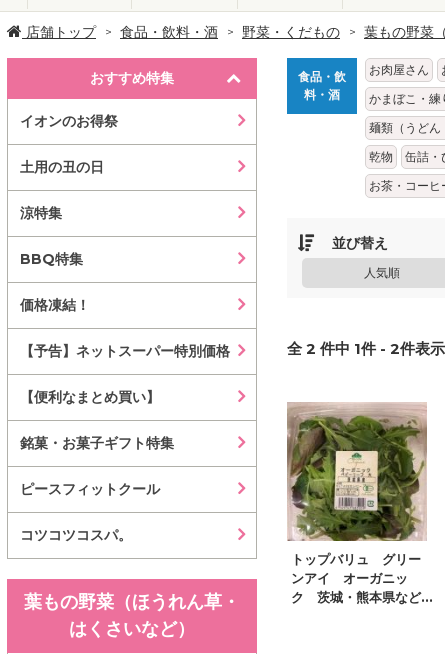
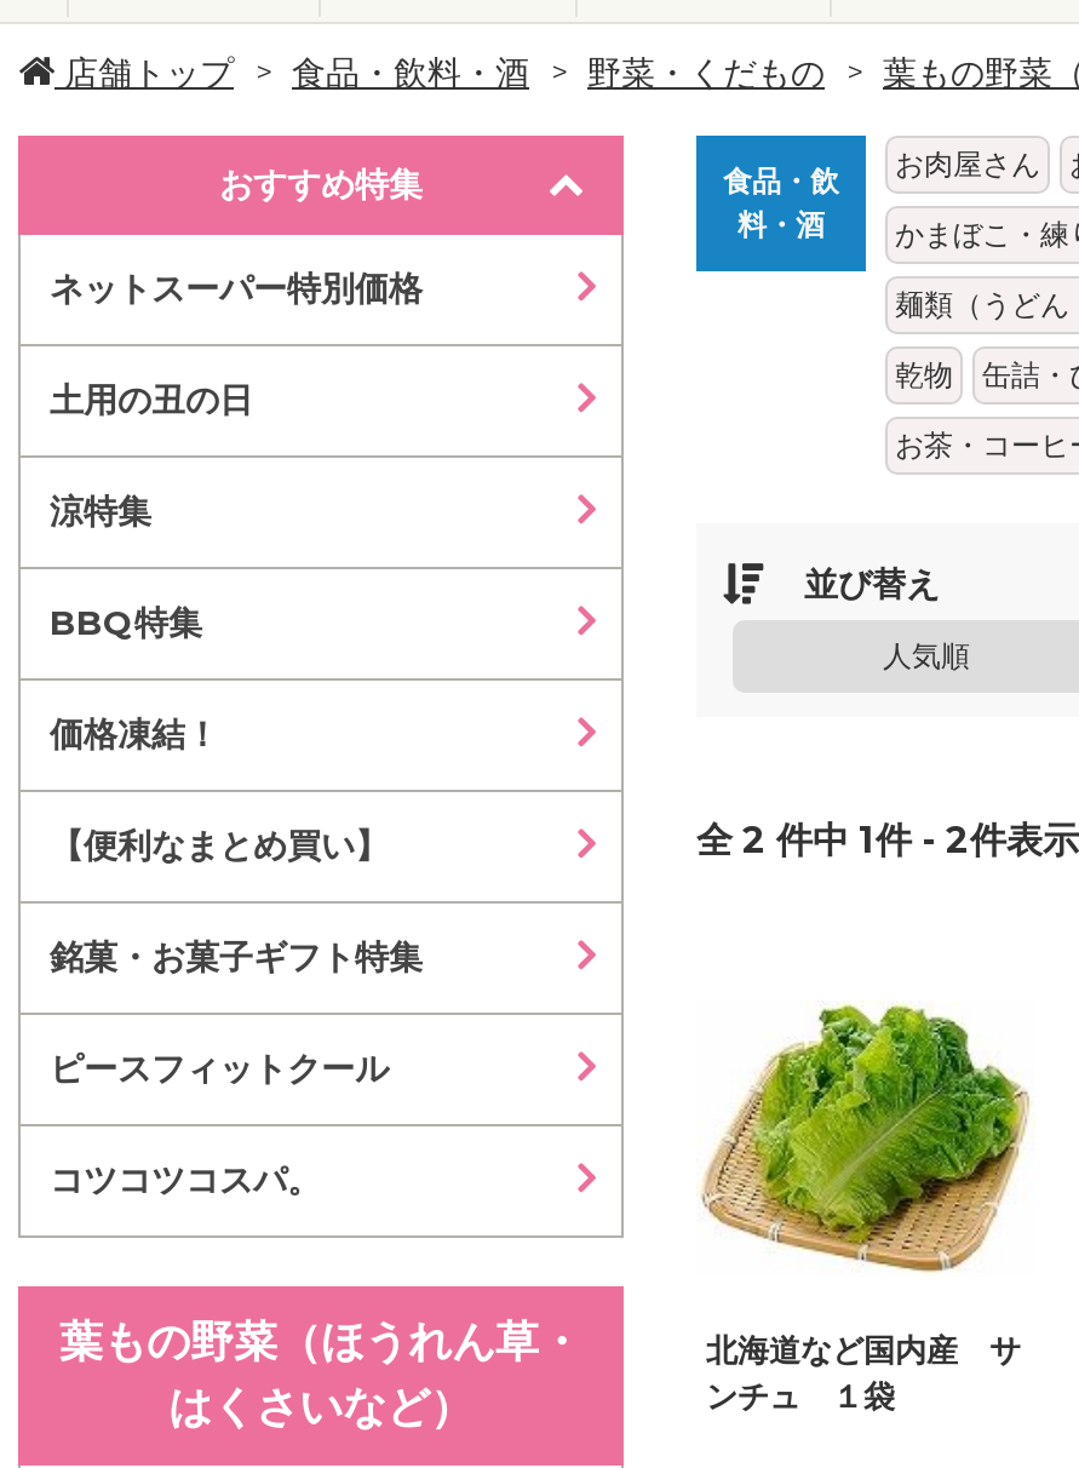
- イオンのお得祭
+ ネットスーパー特別価格

- 【予告】ネットスーパー特別価格

- [image]
+ [image]

- トップバリュ グリー
- ンアイ オーガニッ
- ク 茨城・熊本県など...
+ 北海道など国内産 サ
+ ンチュ １袋
